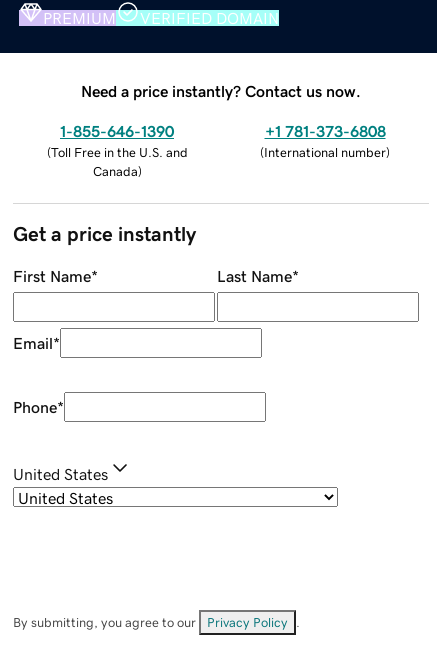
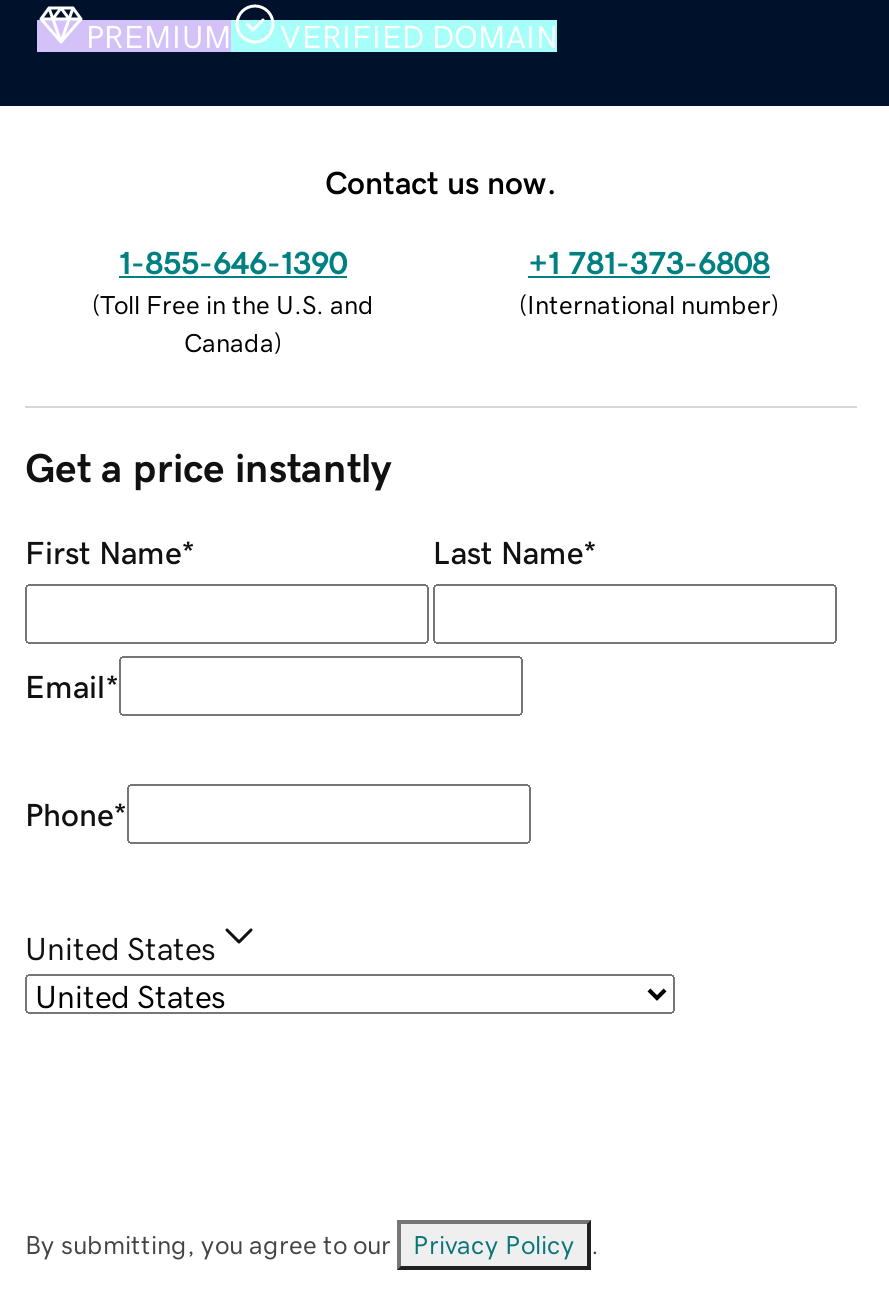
- Need a price instantly? Contact us now.
+ Contact us now.
